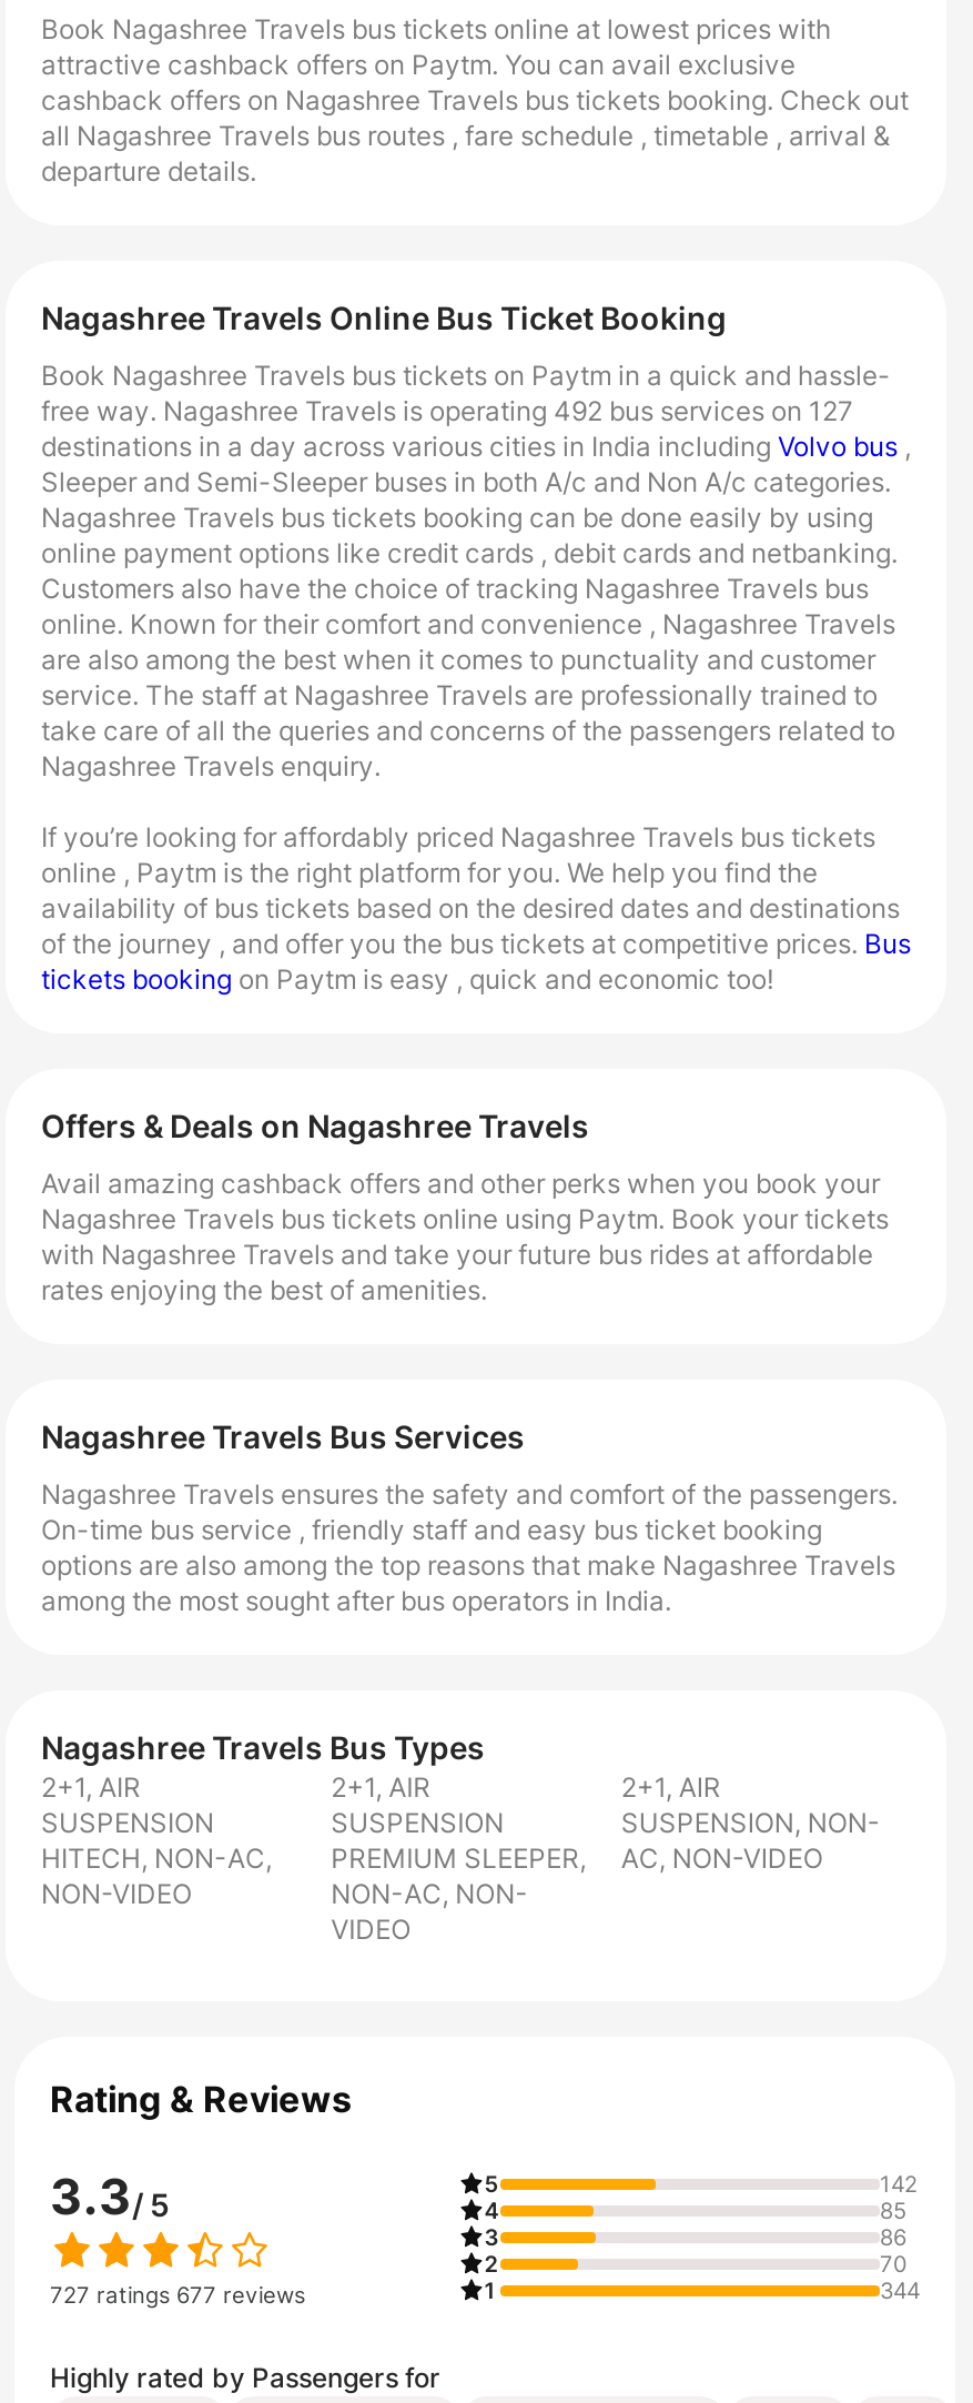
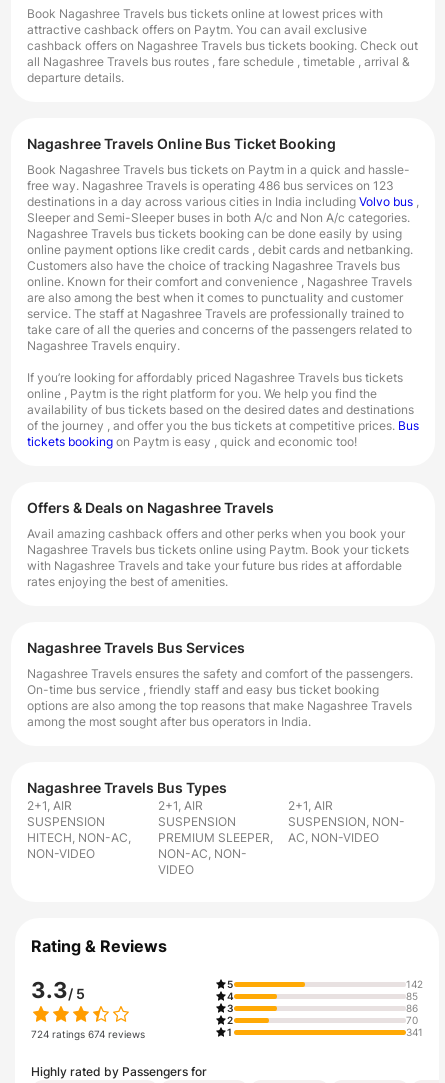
- free way. Nagashree Travels is operating 492 bus services on 127
+ free way. Nagashree Travels is operating 486 bus services on 123

- 727 ratings 677 reviews
+ 724 ratings 674 reviews

- 344
+ 341
